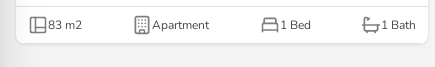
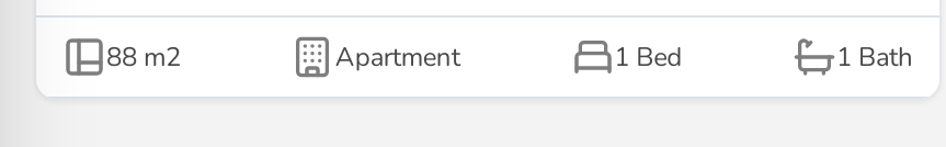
- 83 m2
+ 88 m2
